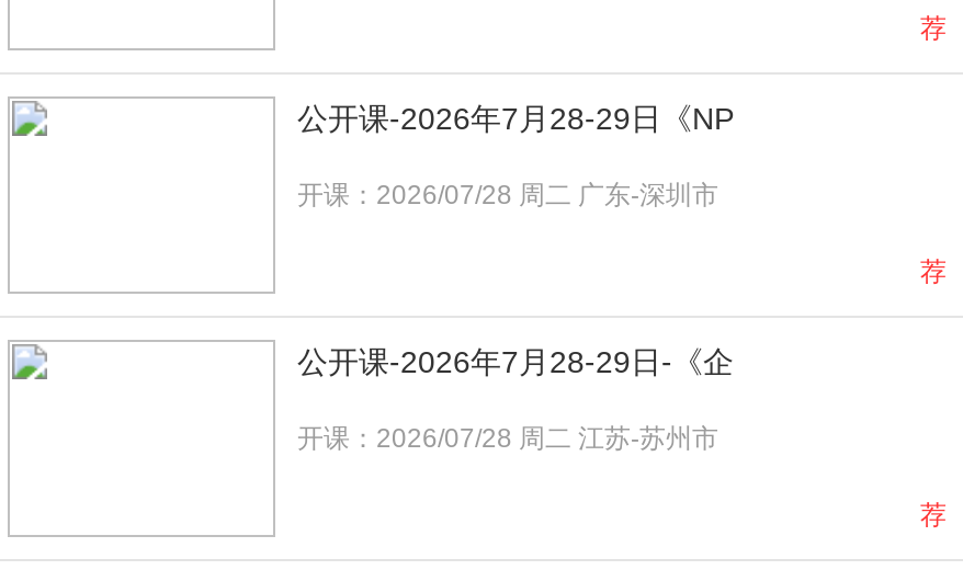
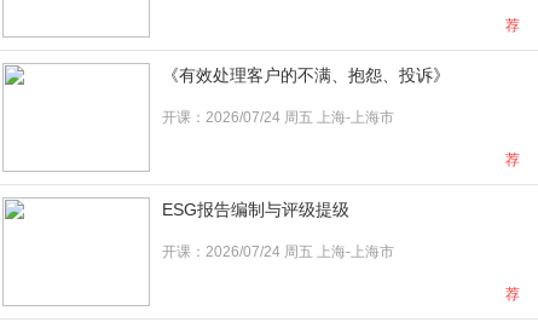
- 公开课-2026年7月28-29日《NP
+ 《有效处理客户的不满、抱怨、投诉》

- 开课：2026/07/28 周二 广东-深圳市
+ 开课：2026/07/24 周五 上海-上海市

- 公开课-2026年7月28-29日-《企
+ ESG报告编制与评级提级

- 开课：2026/07/28 周二 江苏-苏州市
+ 开课：2026/07/24 周五 上海-上海市
